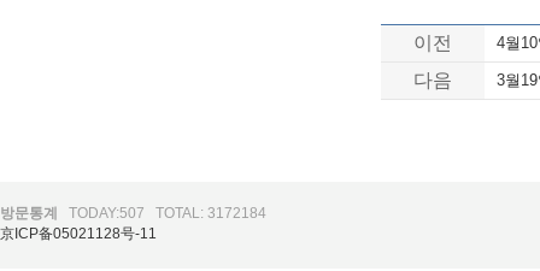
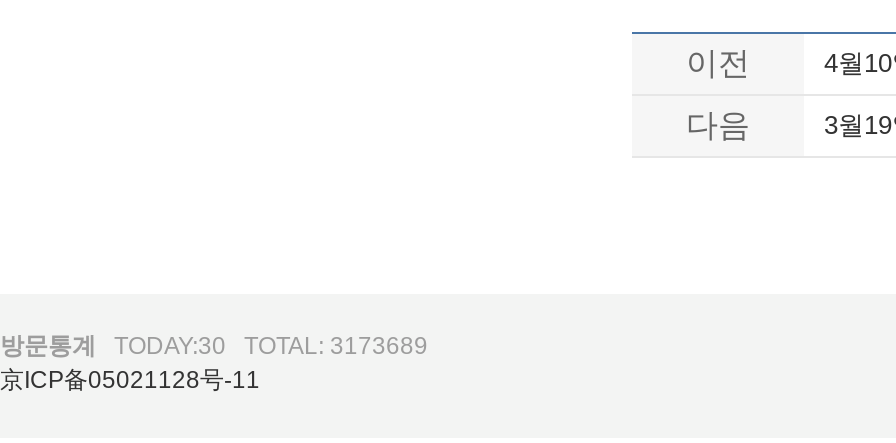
- TODAY:507
- TOTAL: 3172184
+ TODAY:30
+ TOTAL: 3173689
